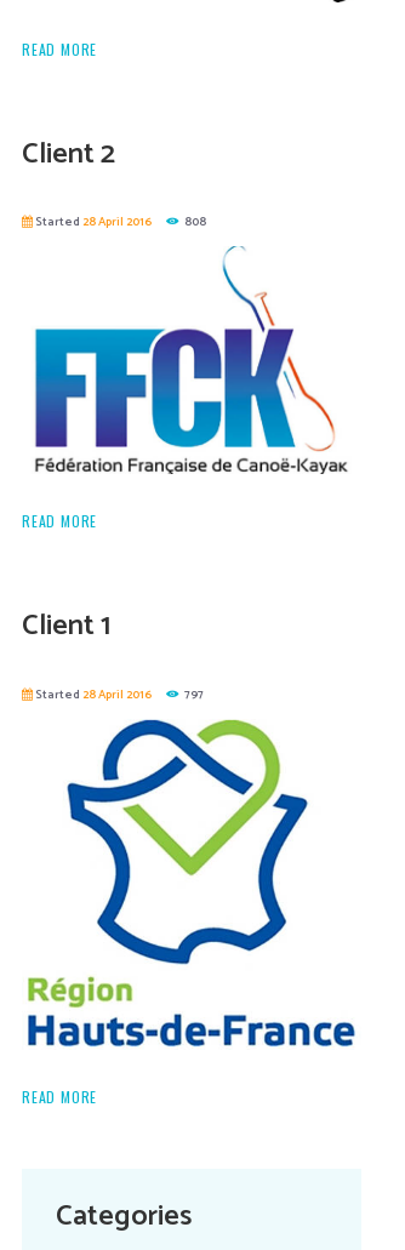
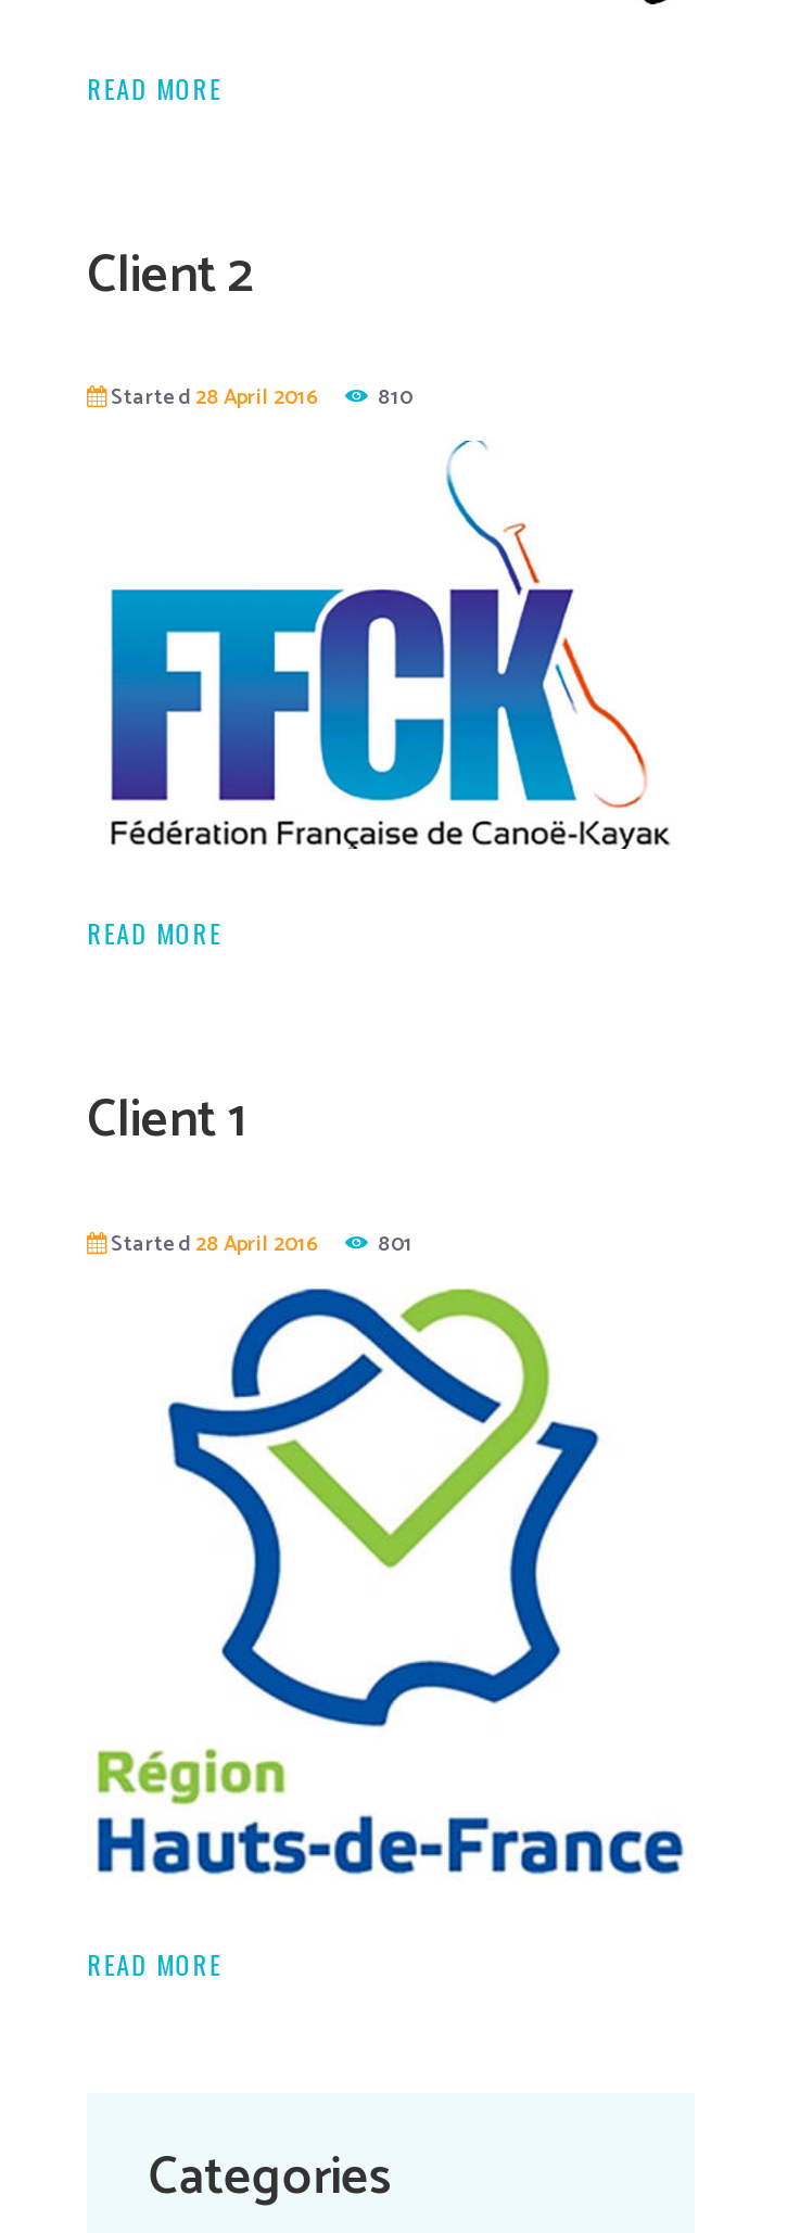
- Started 28 April 2016 808
+ Started 28 April 2016 810

- Started 28 April 2016 797
+ Started 28 April 2016 801
